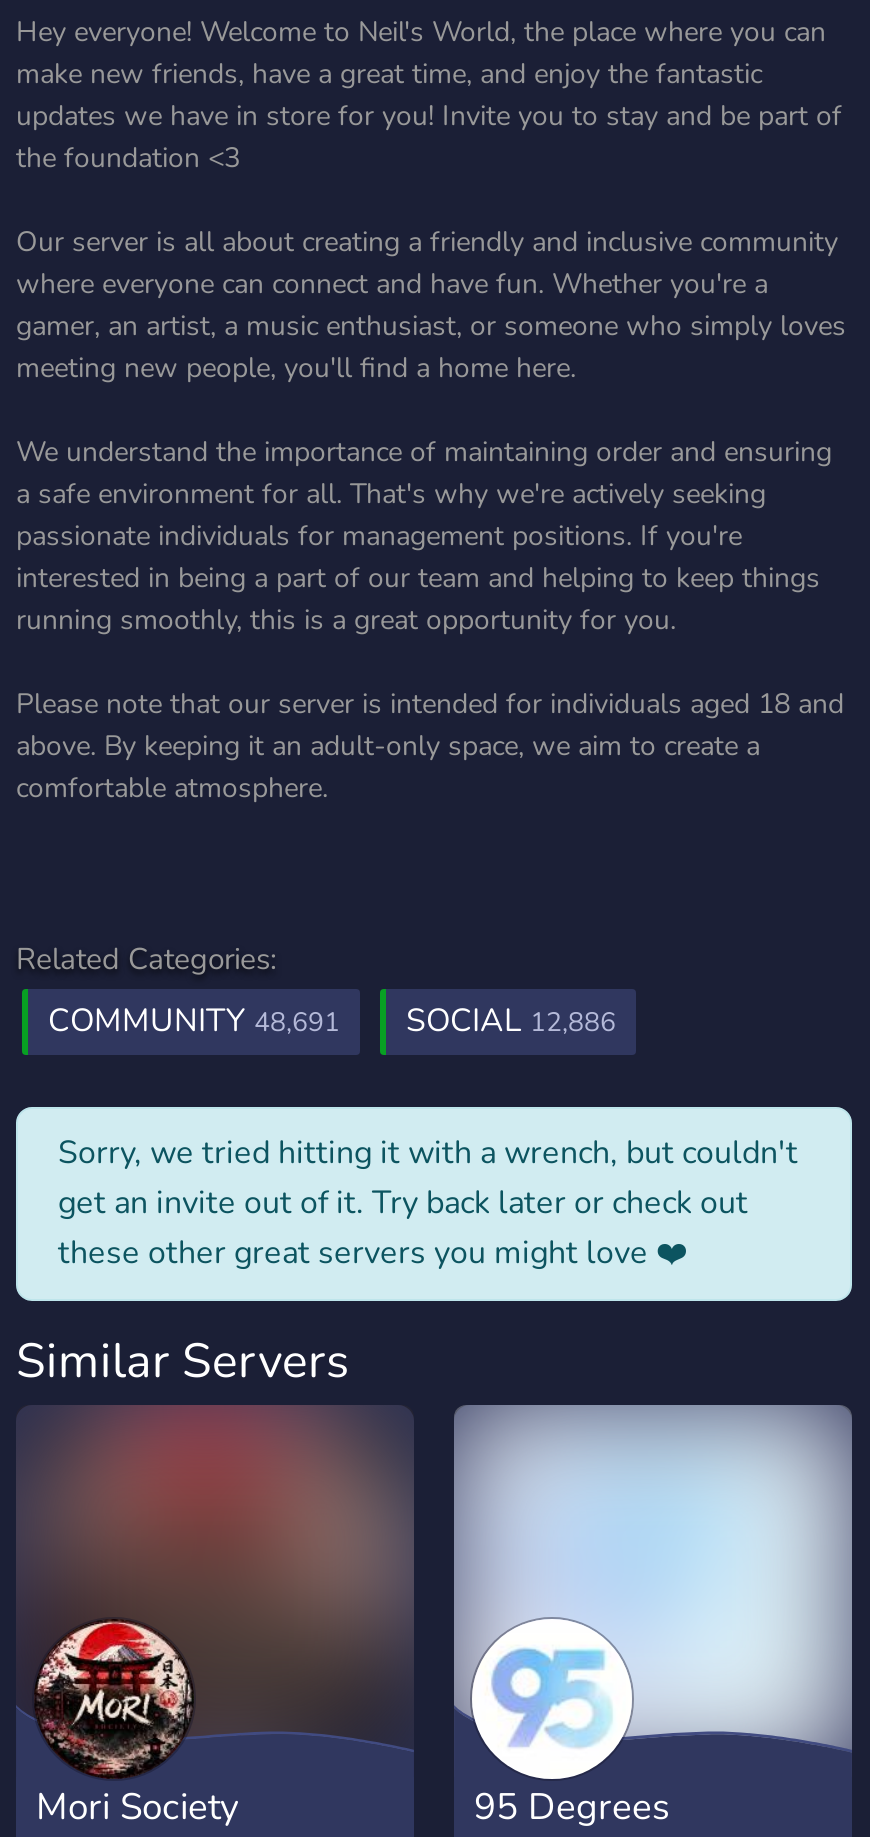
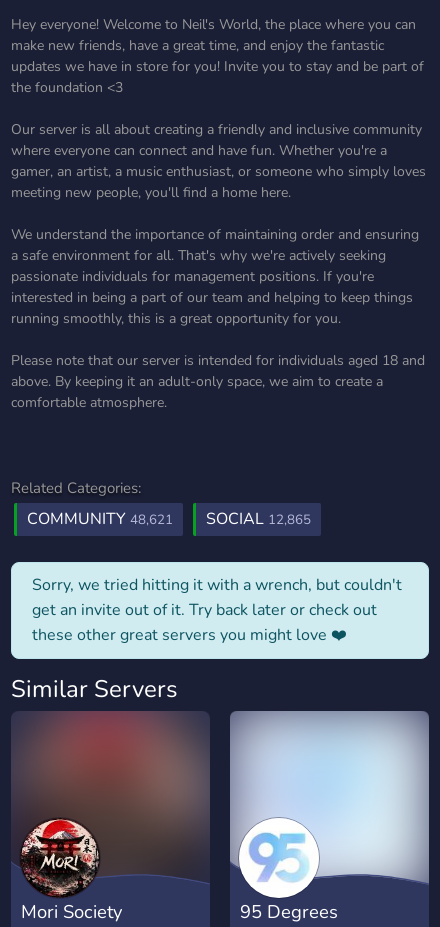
- COMMUNITY 48,691
+ COMMUNITY 48,621

- SOCIAL 12,886
+ SOCIAL 12,865
